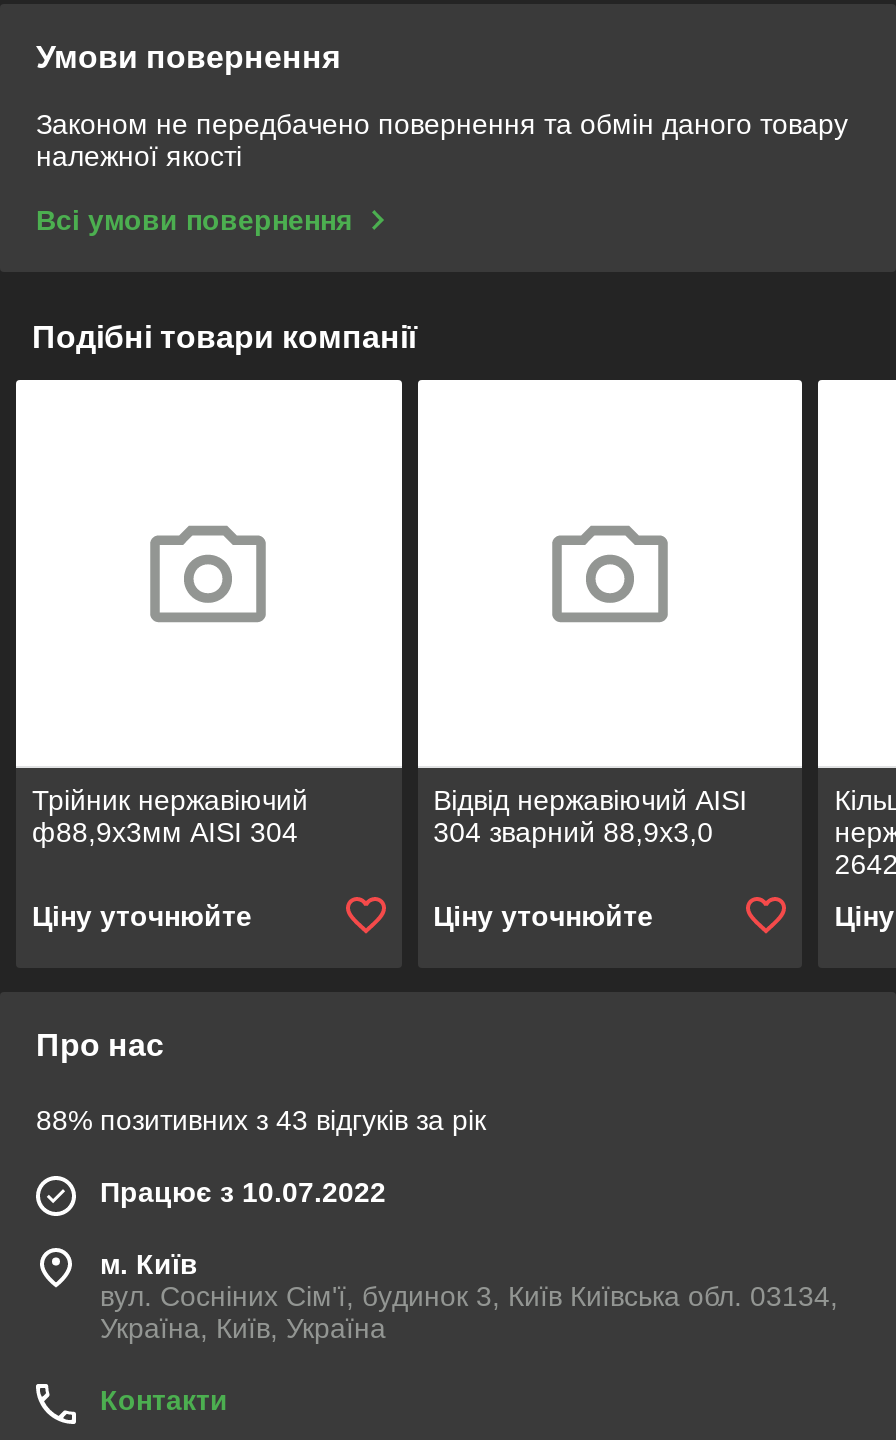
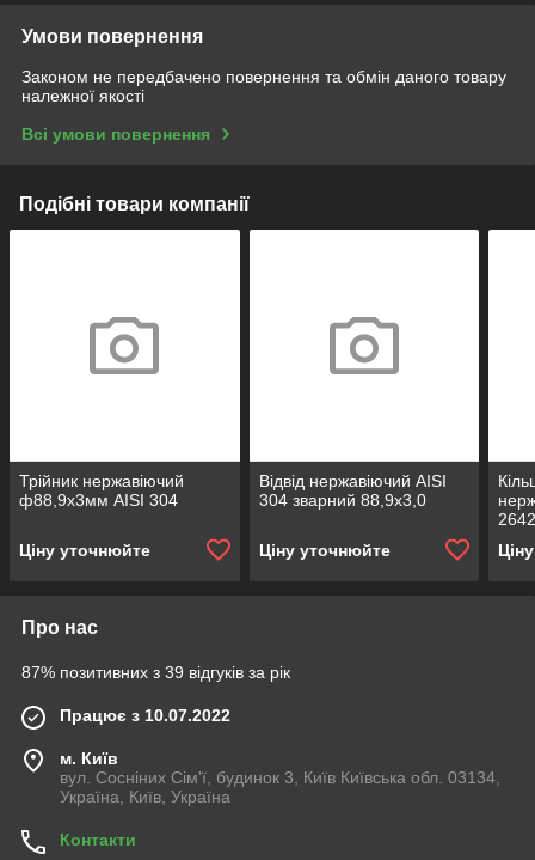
- 88% позитивних з 43 відгуків за рік
+ 87% позитивних з 39 відгуків за рік
